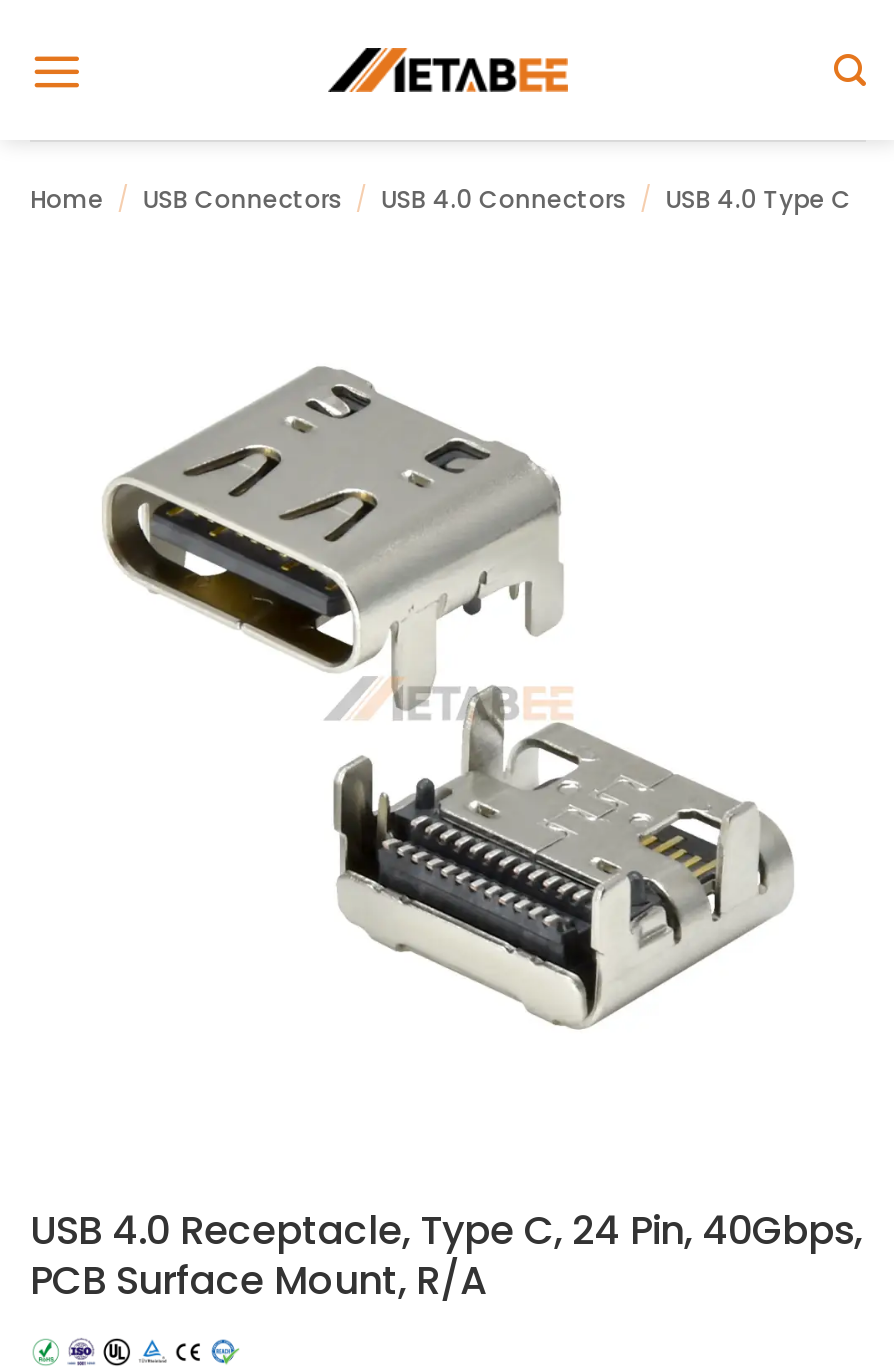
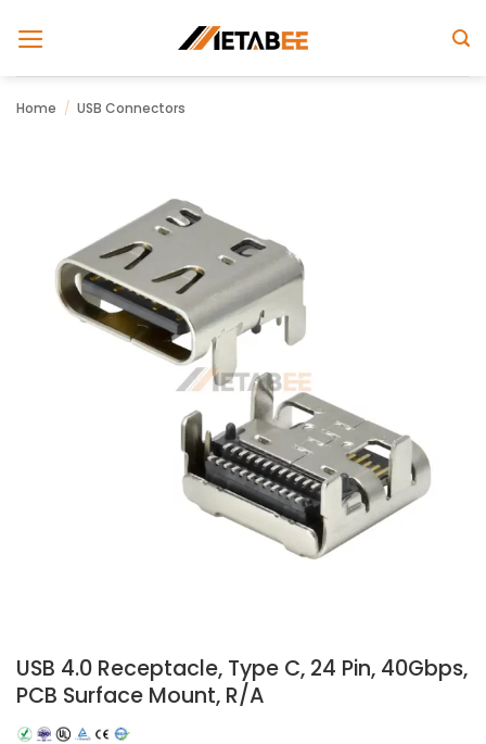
- Home / USB Connectors / USB 4.0 Connectors / USB 4.0 Type C
+ Home / USB Connectors
